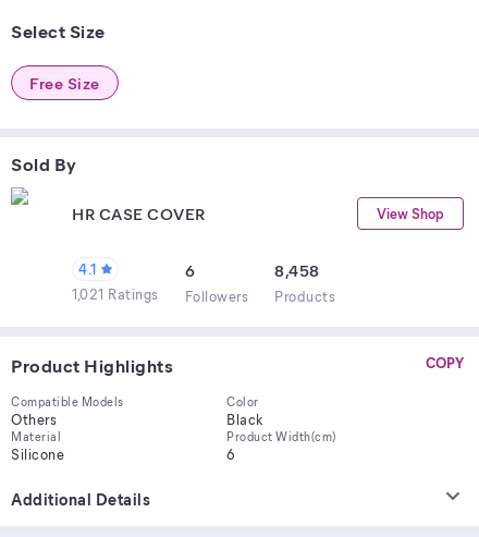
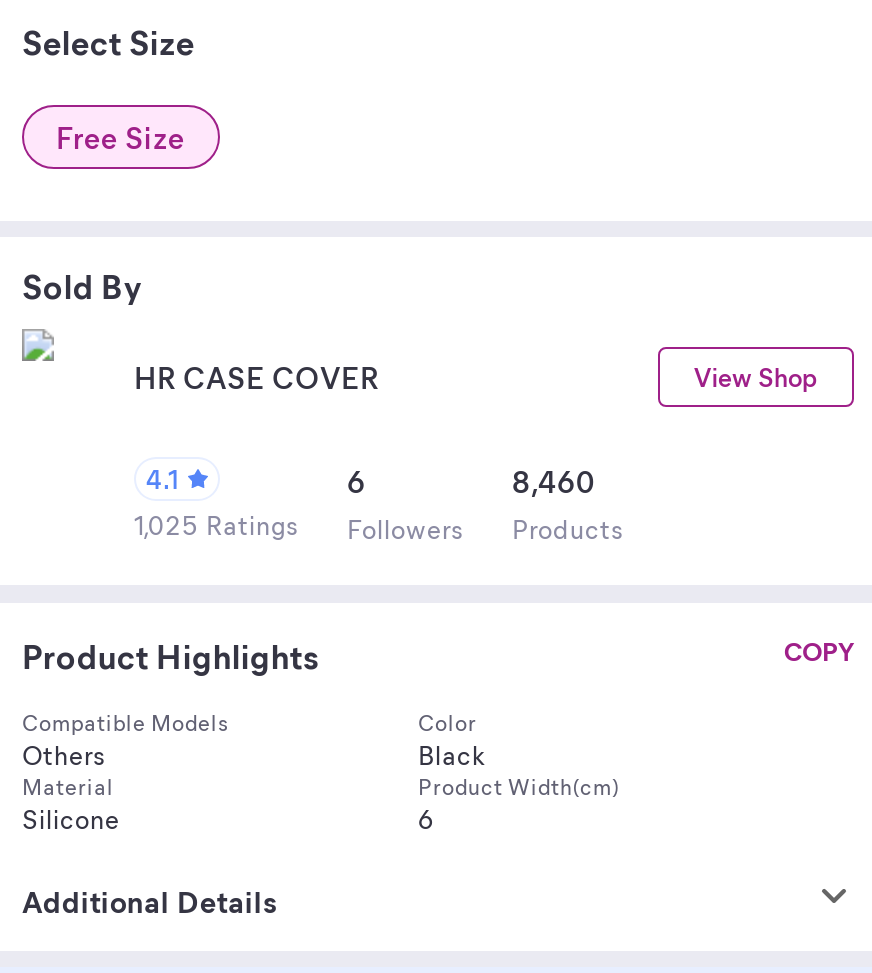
- 8,458
+ 8,460

- 1,021 Ratings Followers Products
+ 1,025 Ratings Followers Products
